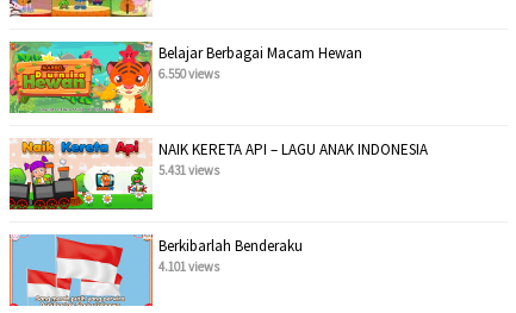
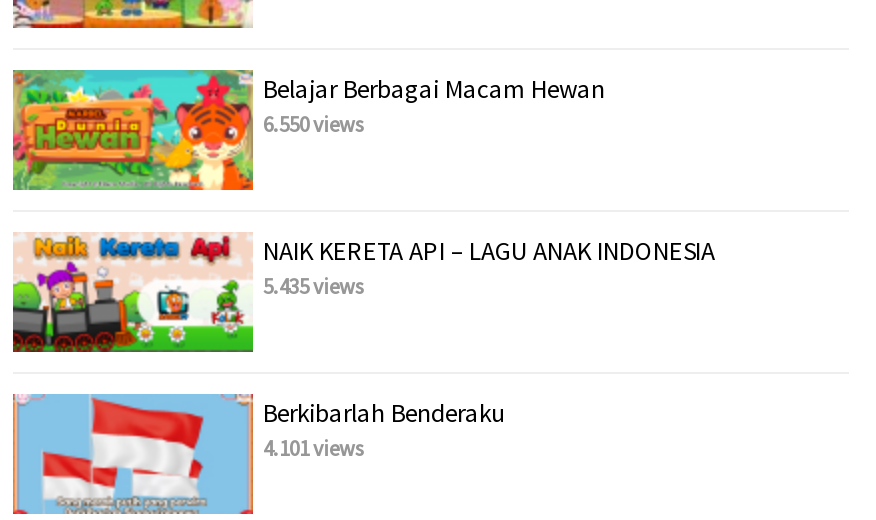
- 5.431 views
+ 5.435 views
